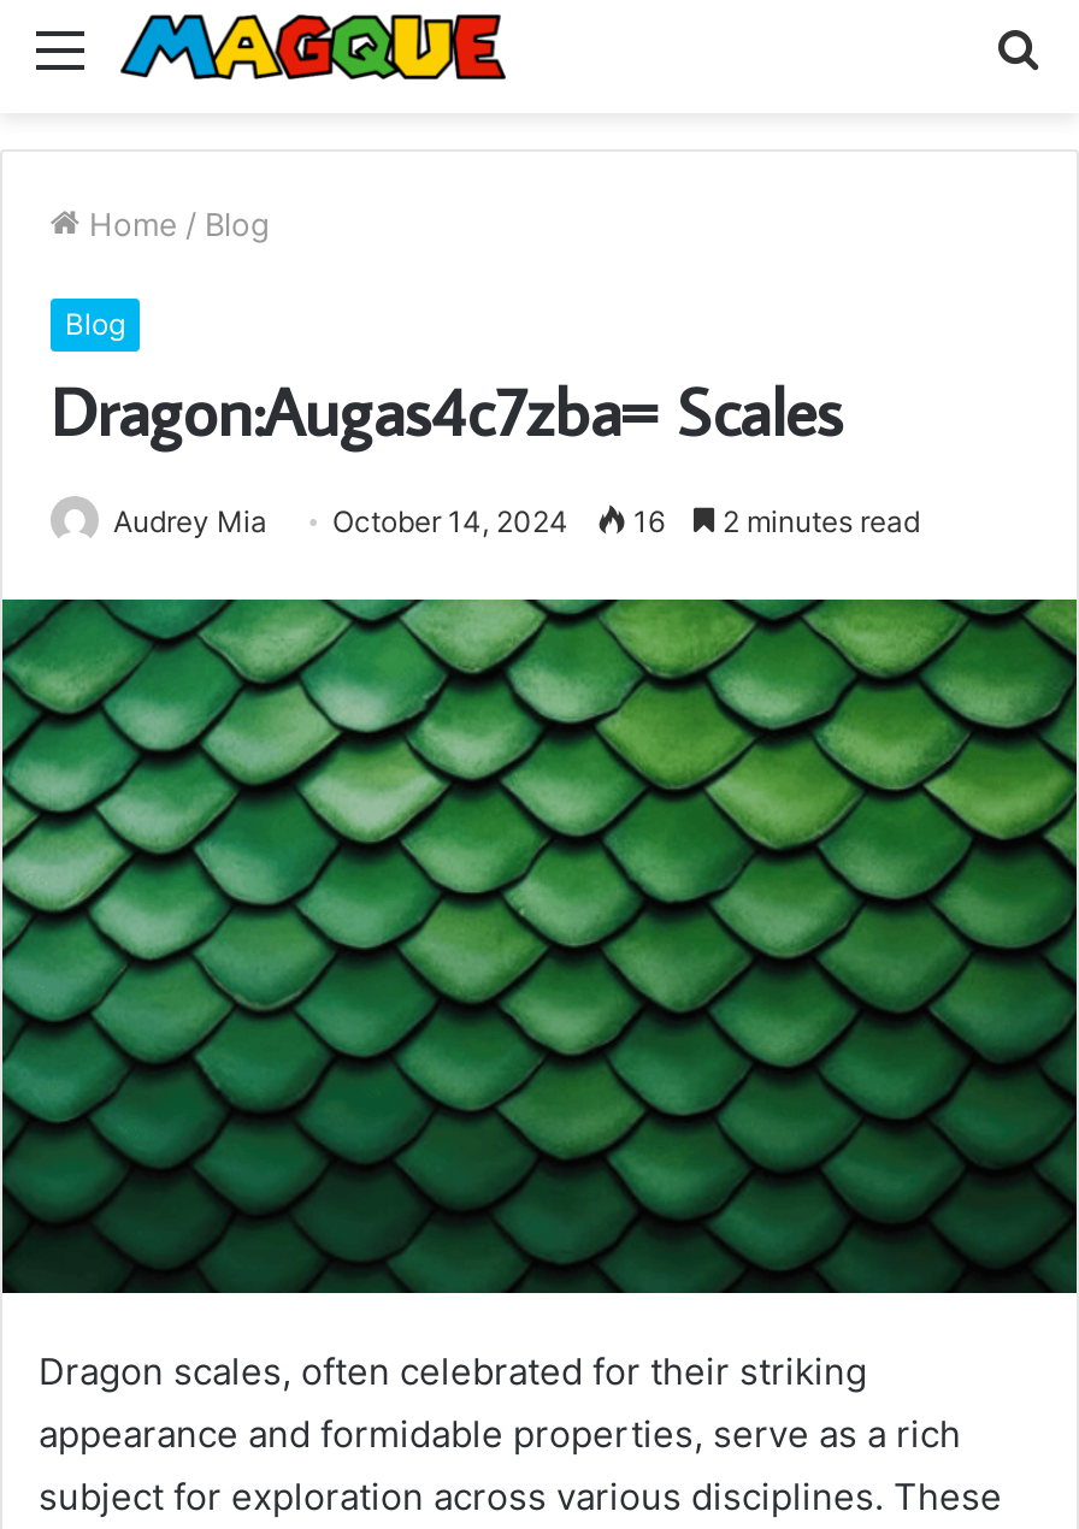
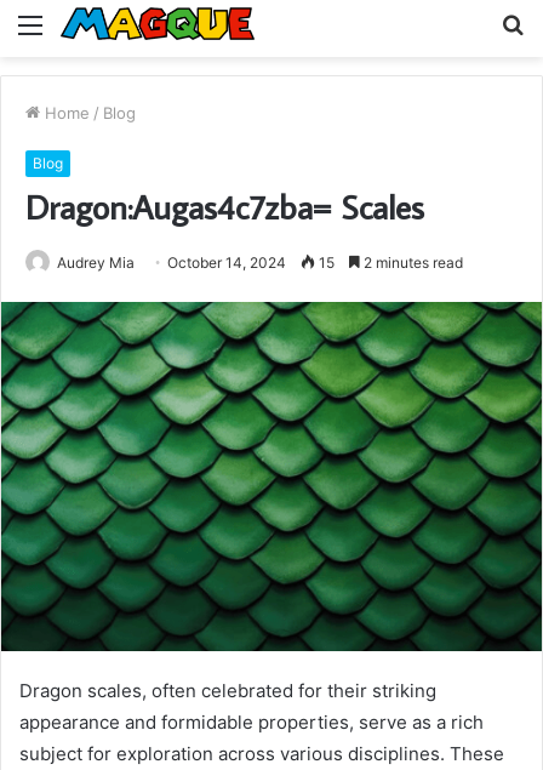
- Audrey Mia October 14, 2024 16 2 minutes read
+ Audrey Mia October 14, 2024 15 2 minutes read
